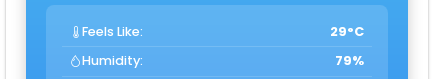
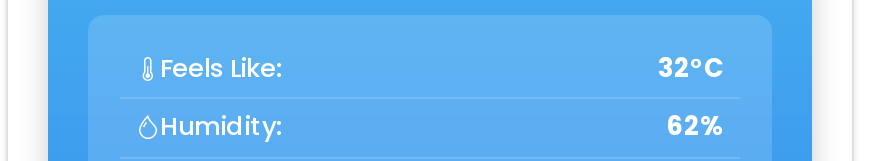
- 29°C
+ 32°C

- 79%
+ 62%
